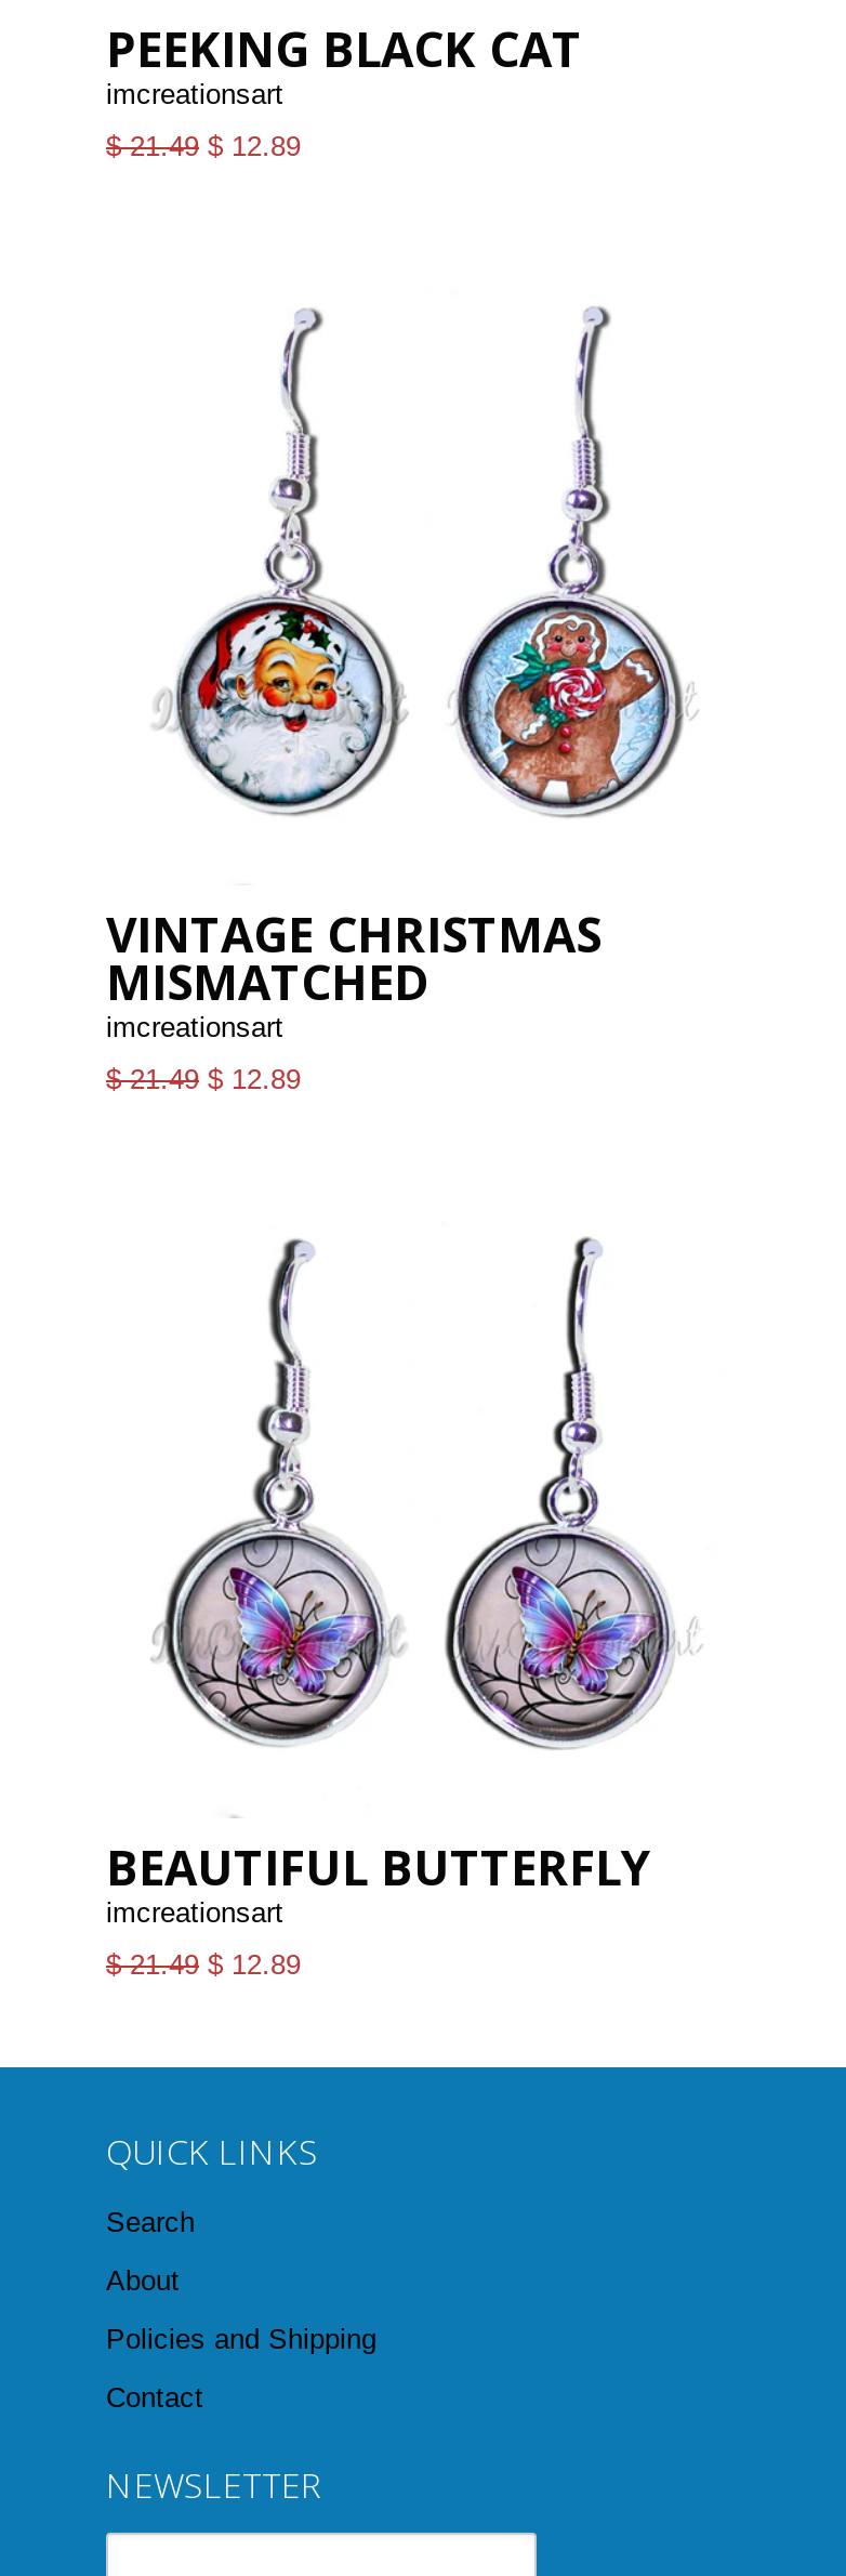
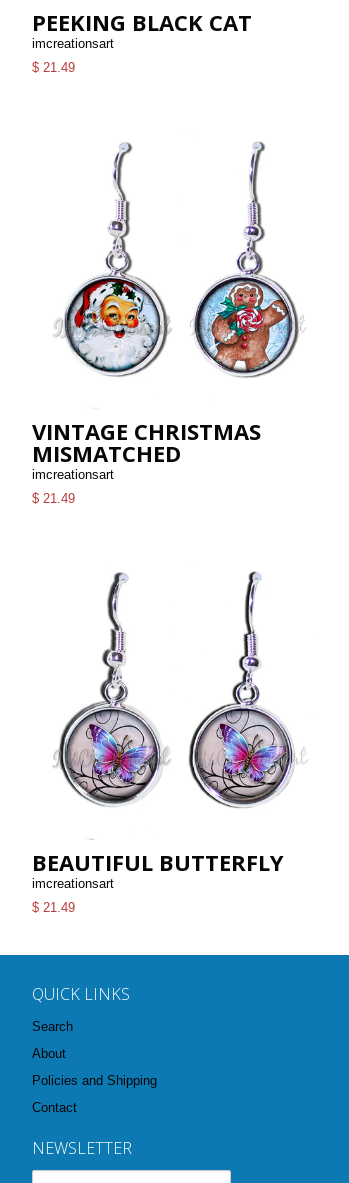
- $ 21.49 $ 12.89
+ $ 21.49

- $ 21.49 $ 12.89
+ $ 21.49

- $ 21.49 $ 12.89
+ $ 21.49
